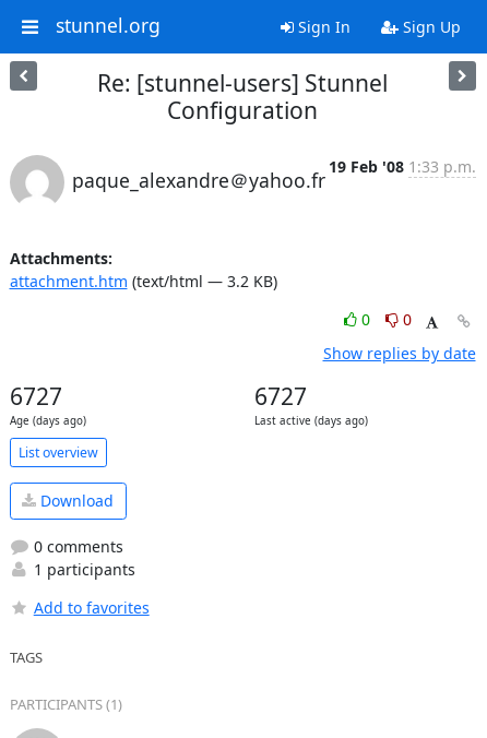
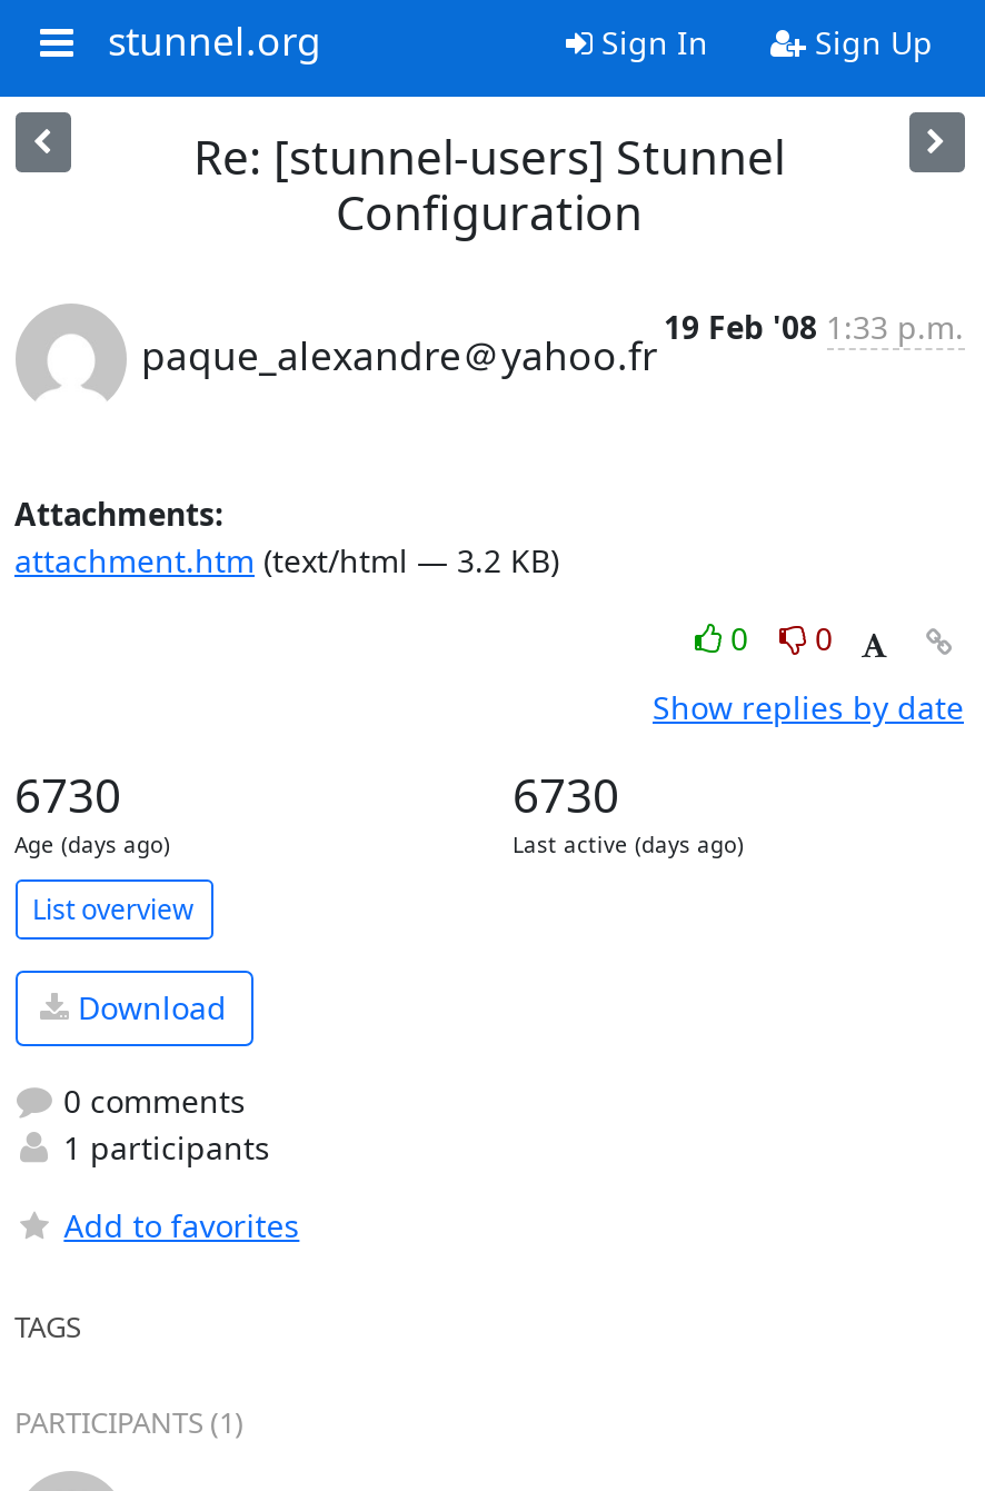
- 6727
+ 6730

- 6727
+ 6730
